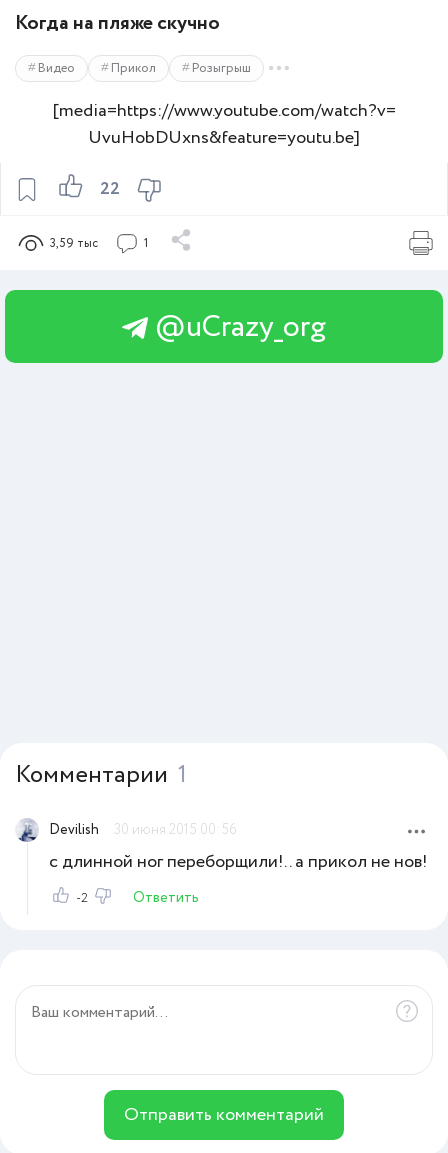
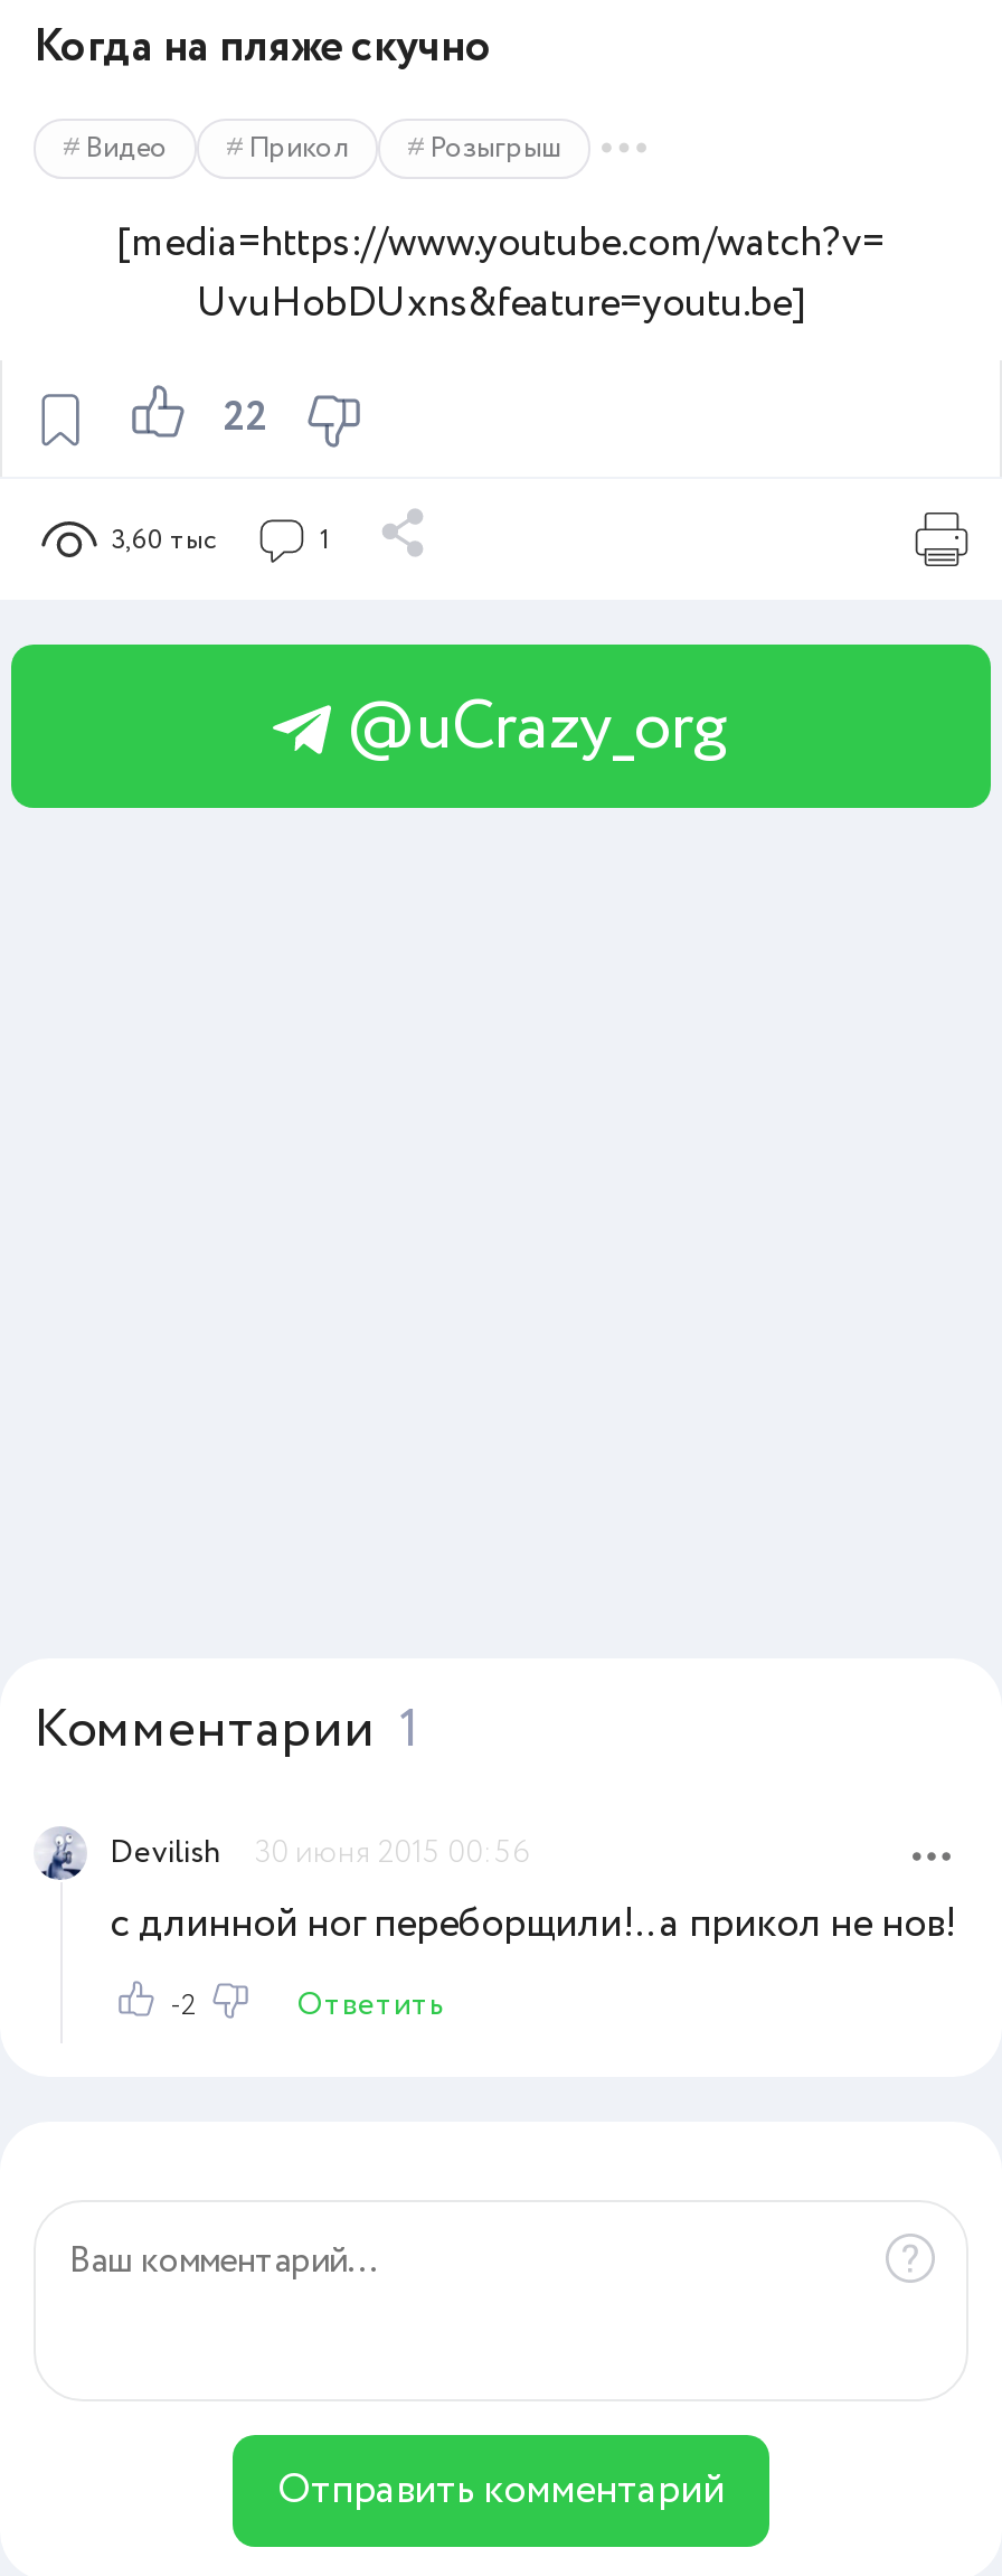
- 3,59 тыс
+ 3,60 тыс
